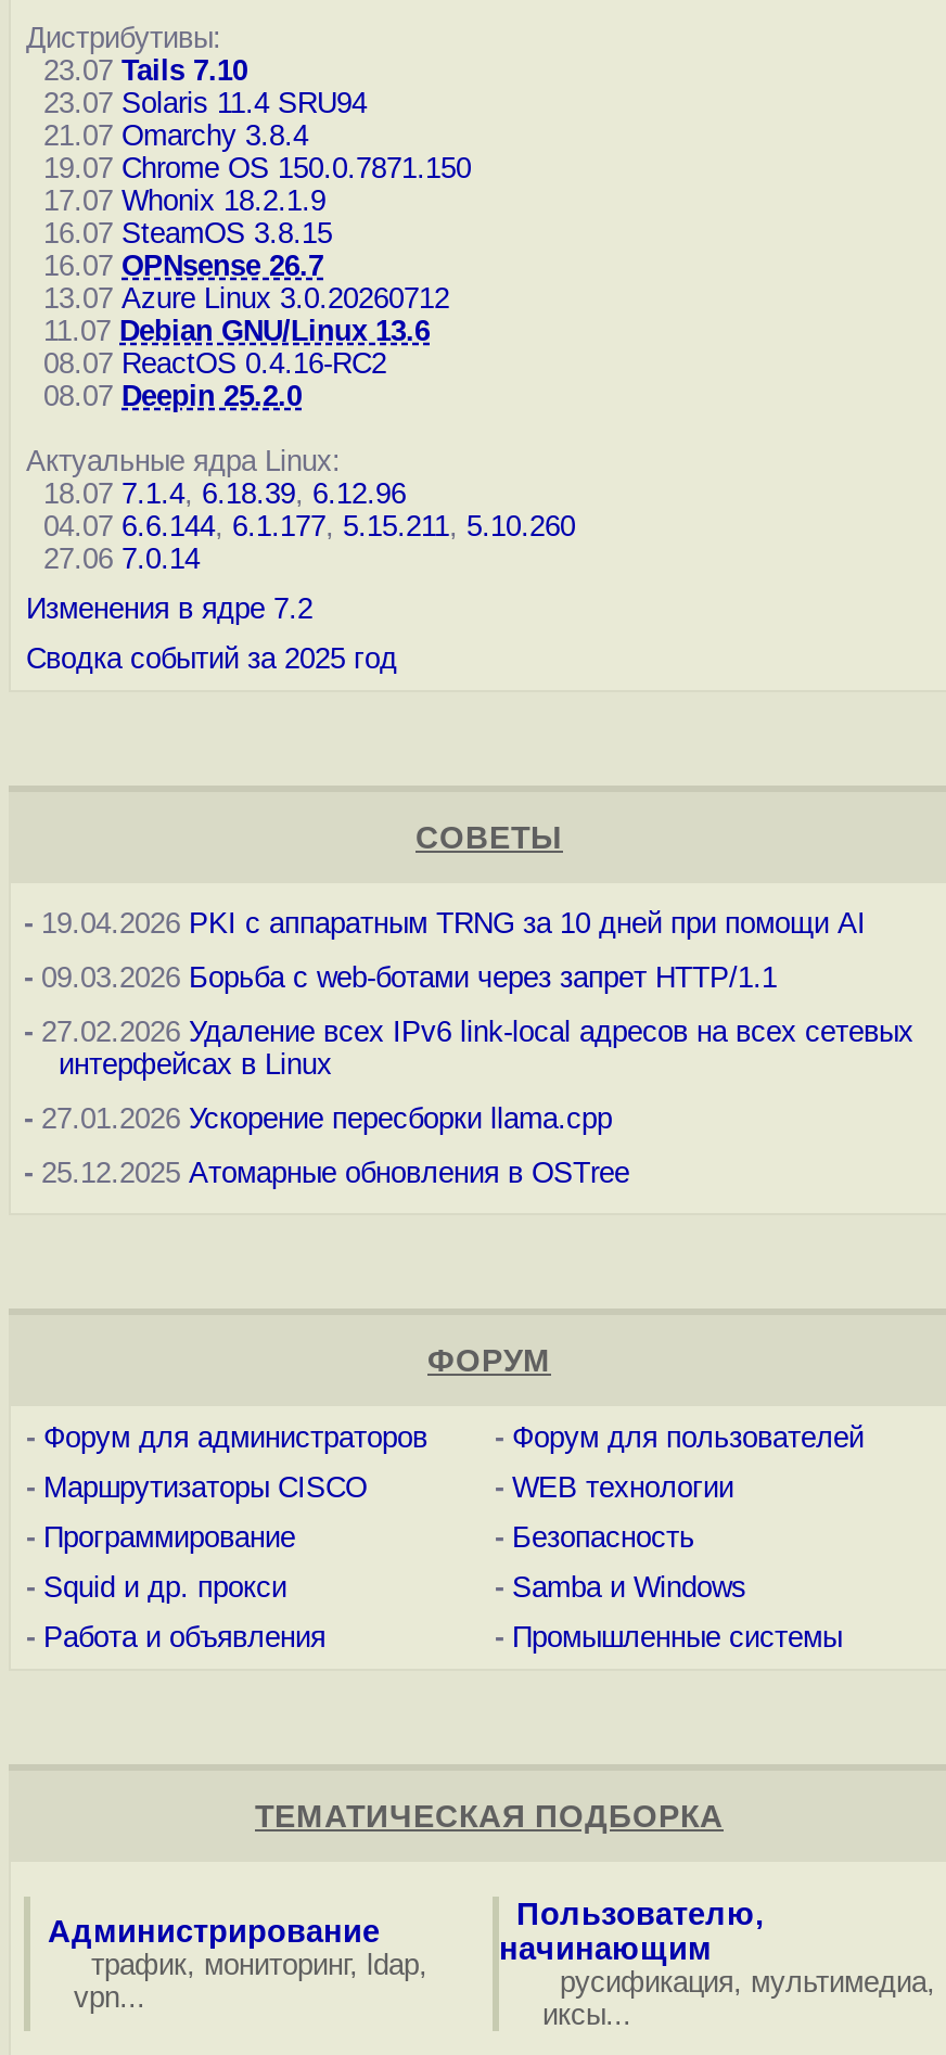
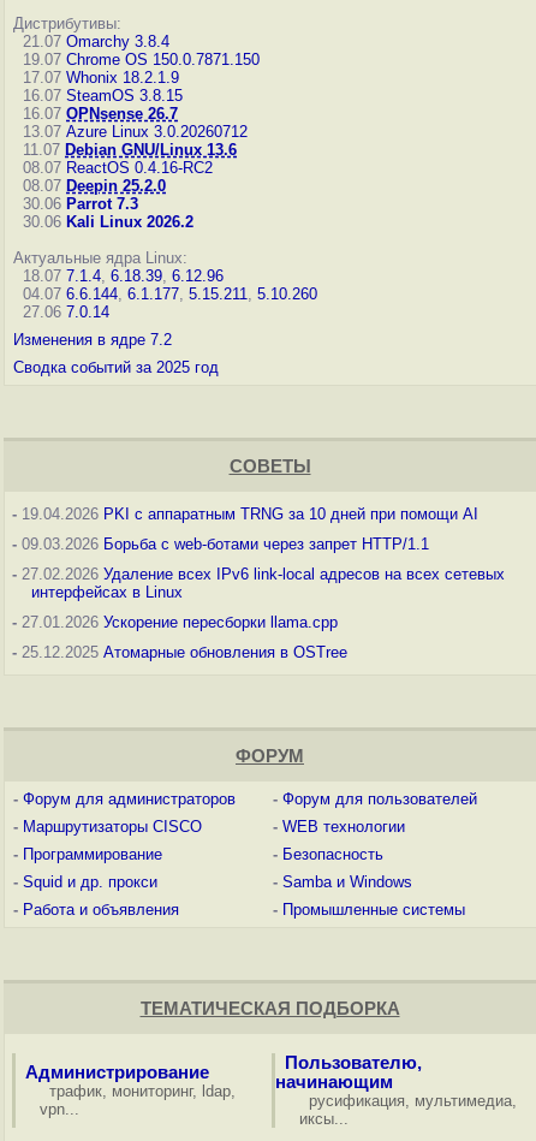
- 23.07 Tails 7.10
- 23.07 Solaris 11.4 SRU94

moved up: 21.07 Omarchy 3.8.4 | 19.07 Chrome OS 150.0.7871.150 | 17.07 Whonix 18.2.1.9 | ... | 08.07 ReactOS 0.4.16-RC2 | 08.07 Deepin 25.2.0

+ 30.06 Parrot 7.3
+ 30.06 Kali Linux 2026.2
